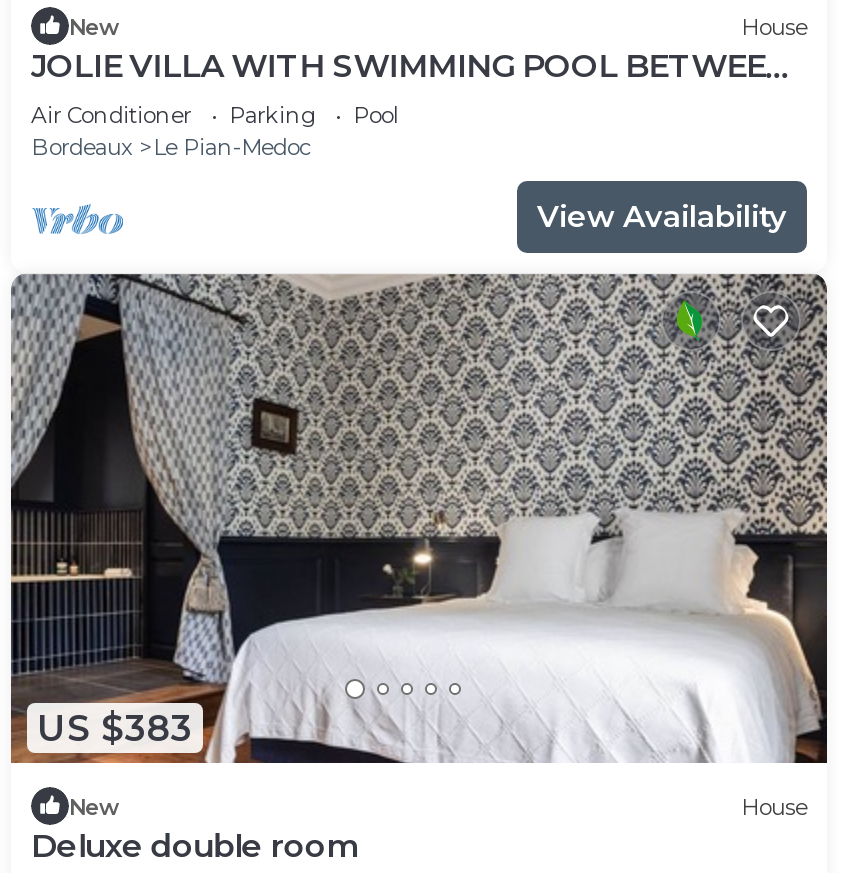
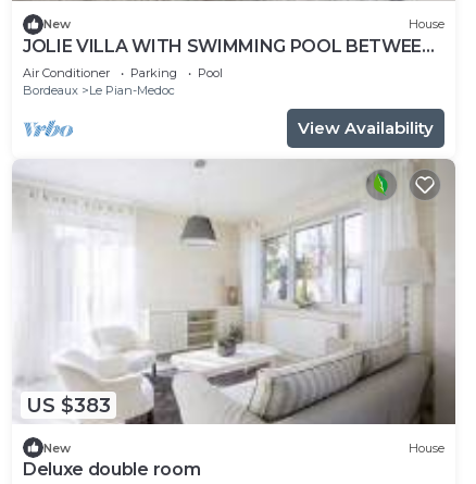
- [image]
+ [image]
